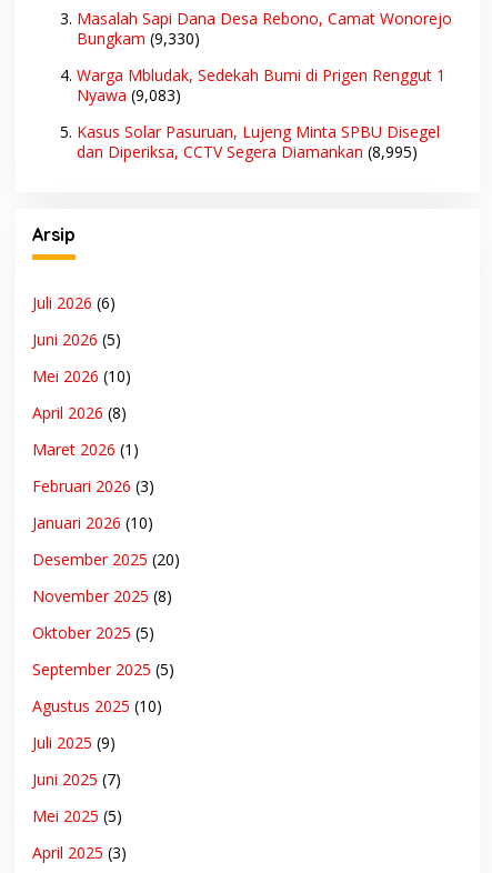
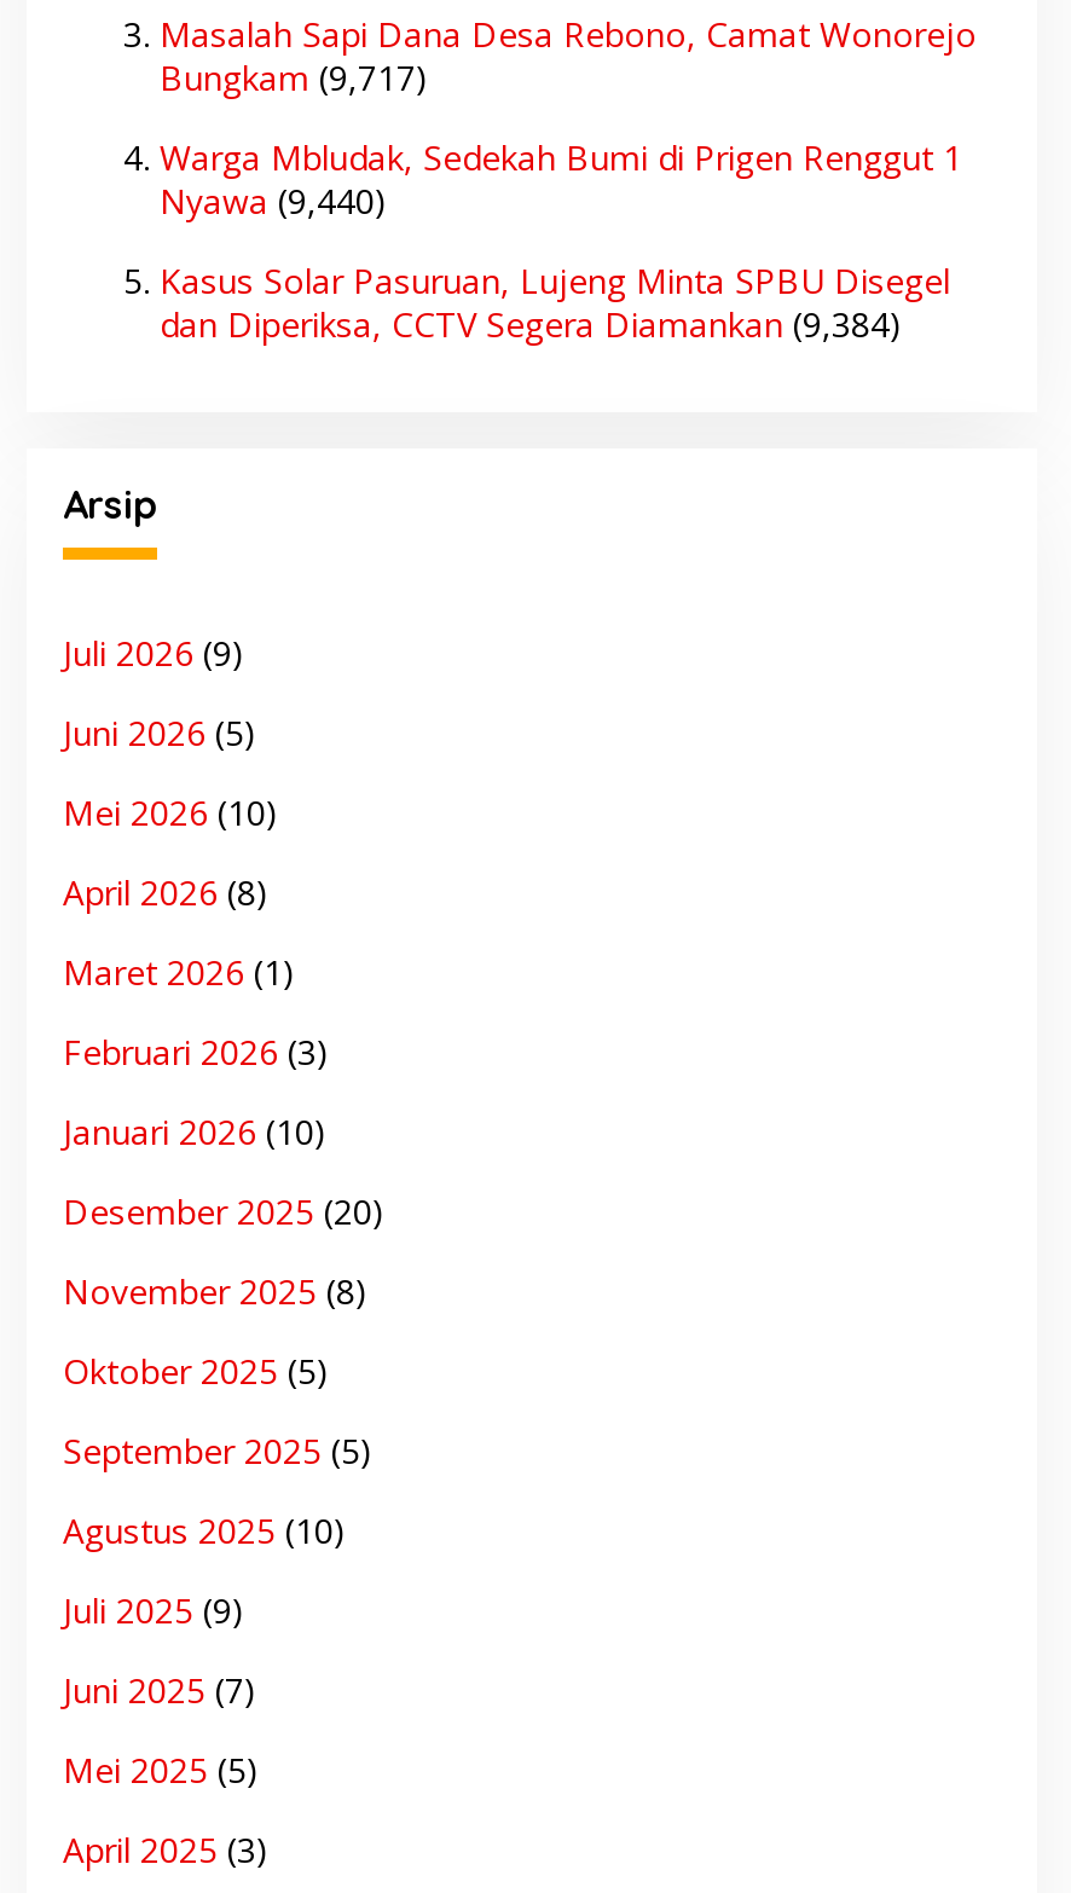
- Bungkam (9,330)
+ Bungkam (9,717)

- Nyawa (9,083)
+ Nyawa (9,440)

- dan Diperiksa, CCTV Segera Diamankan (8,995)
+ dan Diperiksa, CCTV Segera Diamankan (9,384)

- Juli 2026 (6)
+ Juli 2026 (9)
